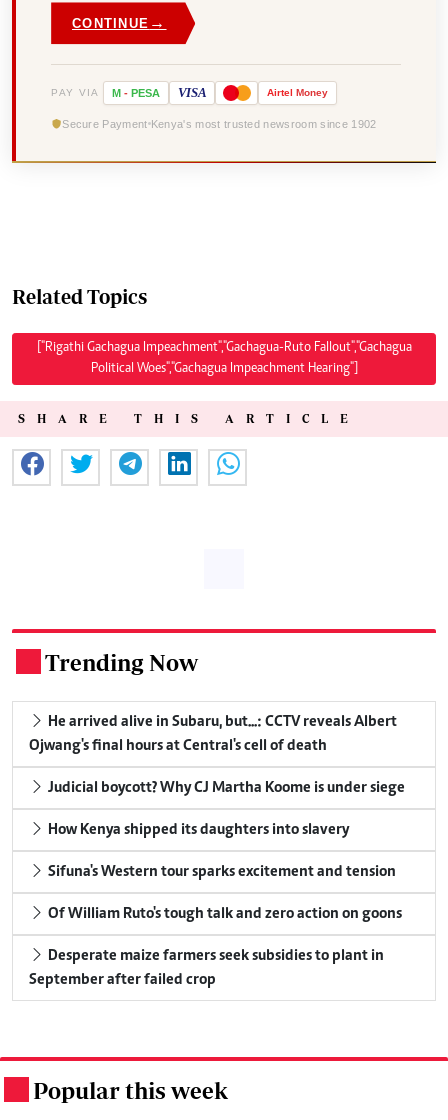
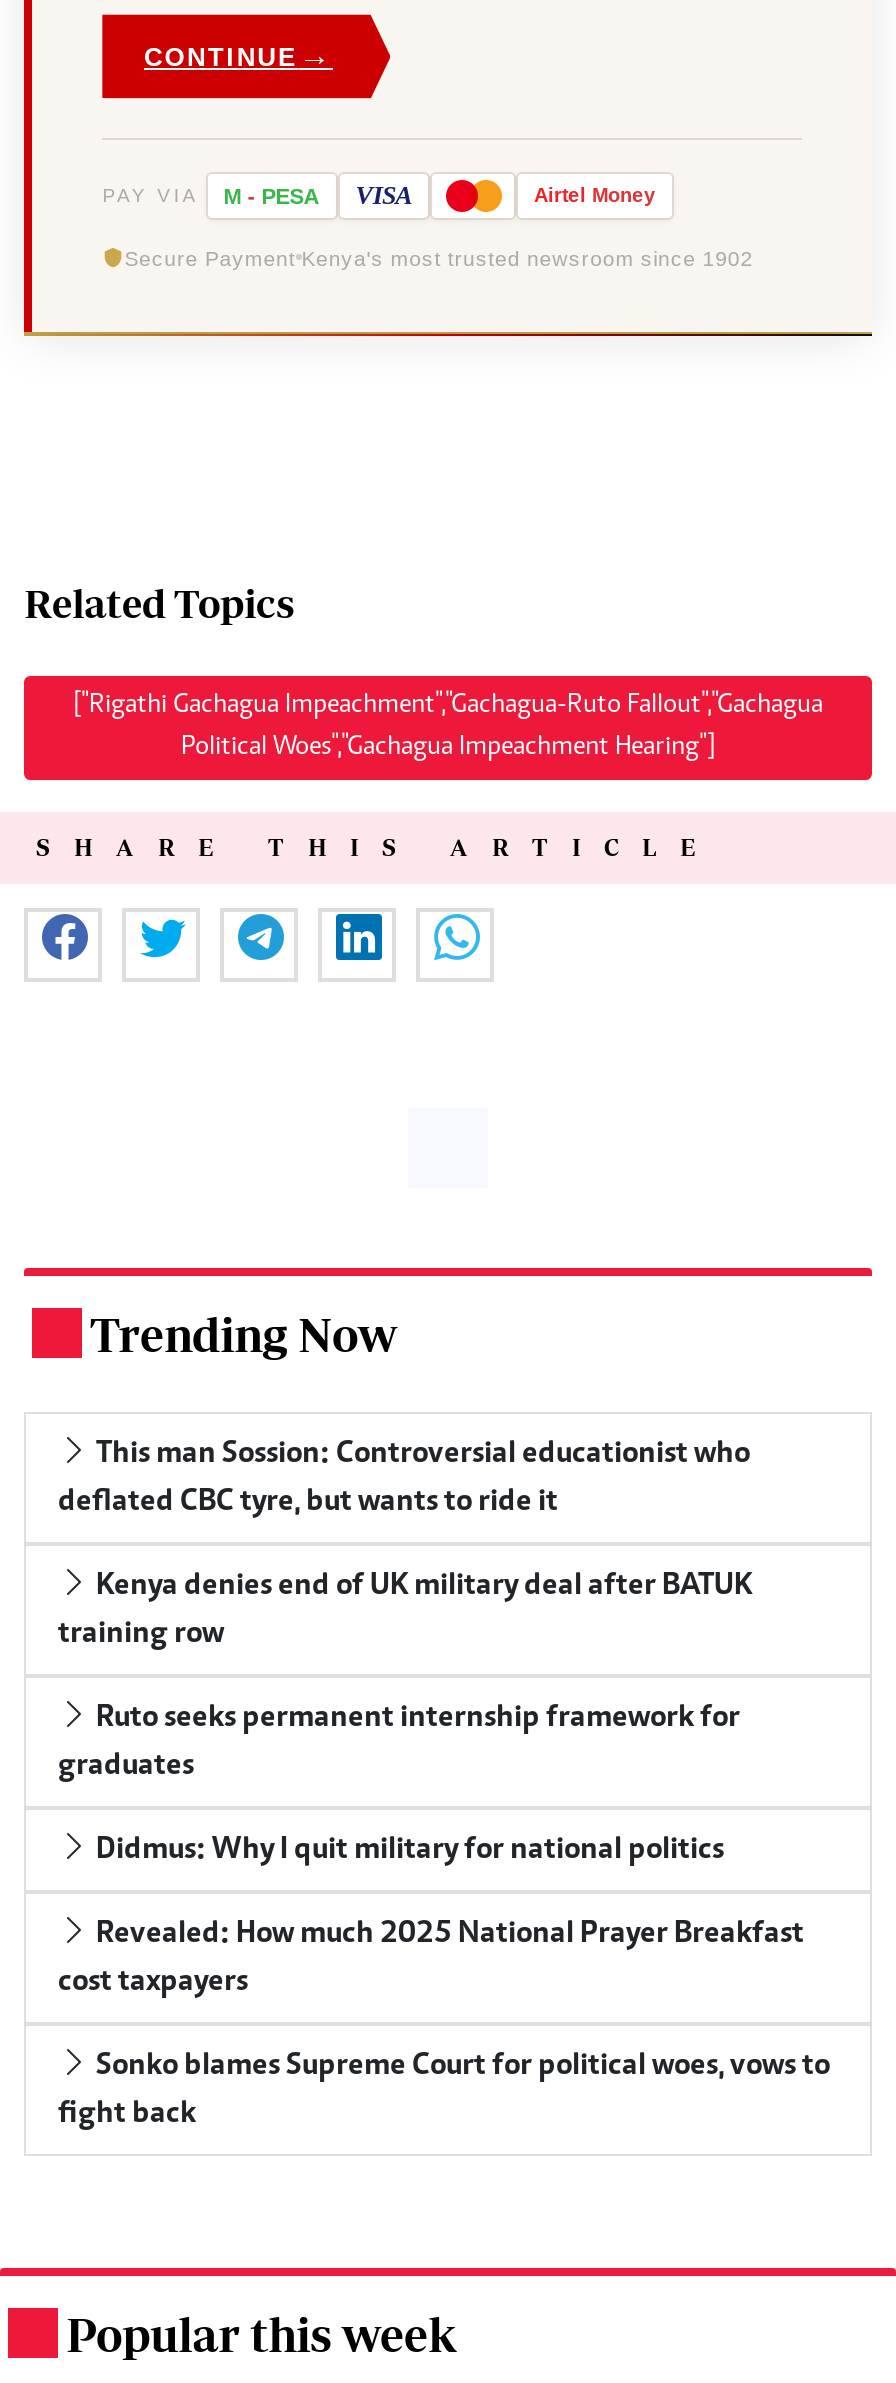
- He arrived alive in Subaru, but...: CCTV reveals Albert
- Ojwang's final hours at Central's cell of death
- Judicial boycott? Why CJ Martha Koome is under siege
- How Kenya shipped its daughters into slavery
- Sifuna's Western tour sparks excitement and tension
- Of William Ruto's tough talk and zero action on goons
- Desperate maize farmers seek subsidies to plant in
- September after failed crop
+ This man Sossion: Controversial educationist who
+ deflated CBC tyre, but wants to ride it
+ Kenya denies end of UK military deal after BATUK
+ training row
+ Ruto seeks permanent internship framework for
+ graduates
+ Didmus: Why I quit military for national politics
+ Revealed: How much 2025 National Prayer Breakfast
+ cost taxpayers
+ Sonko blames Supreme Court for political woes, vows to
+ fight back
